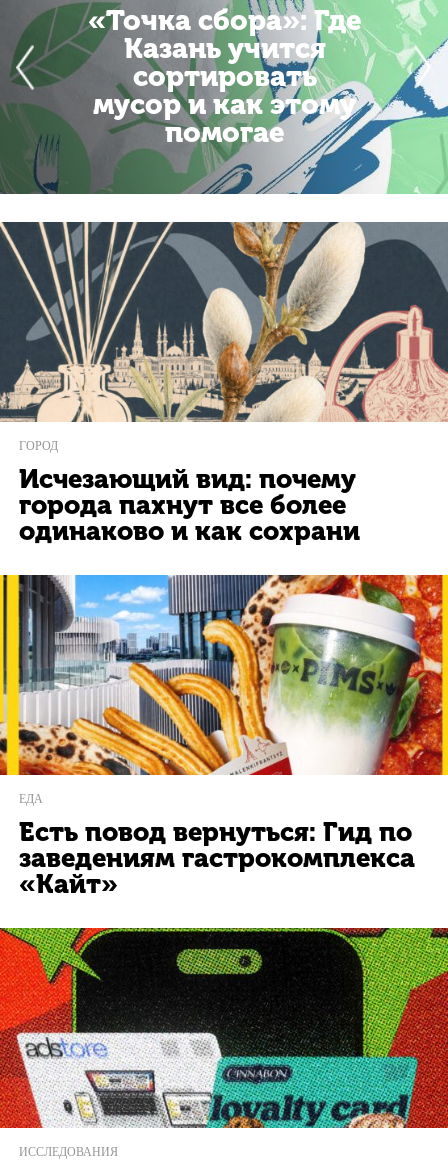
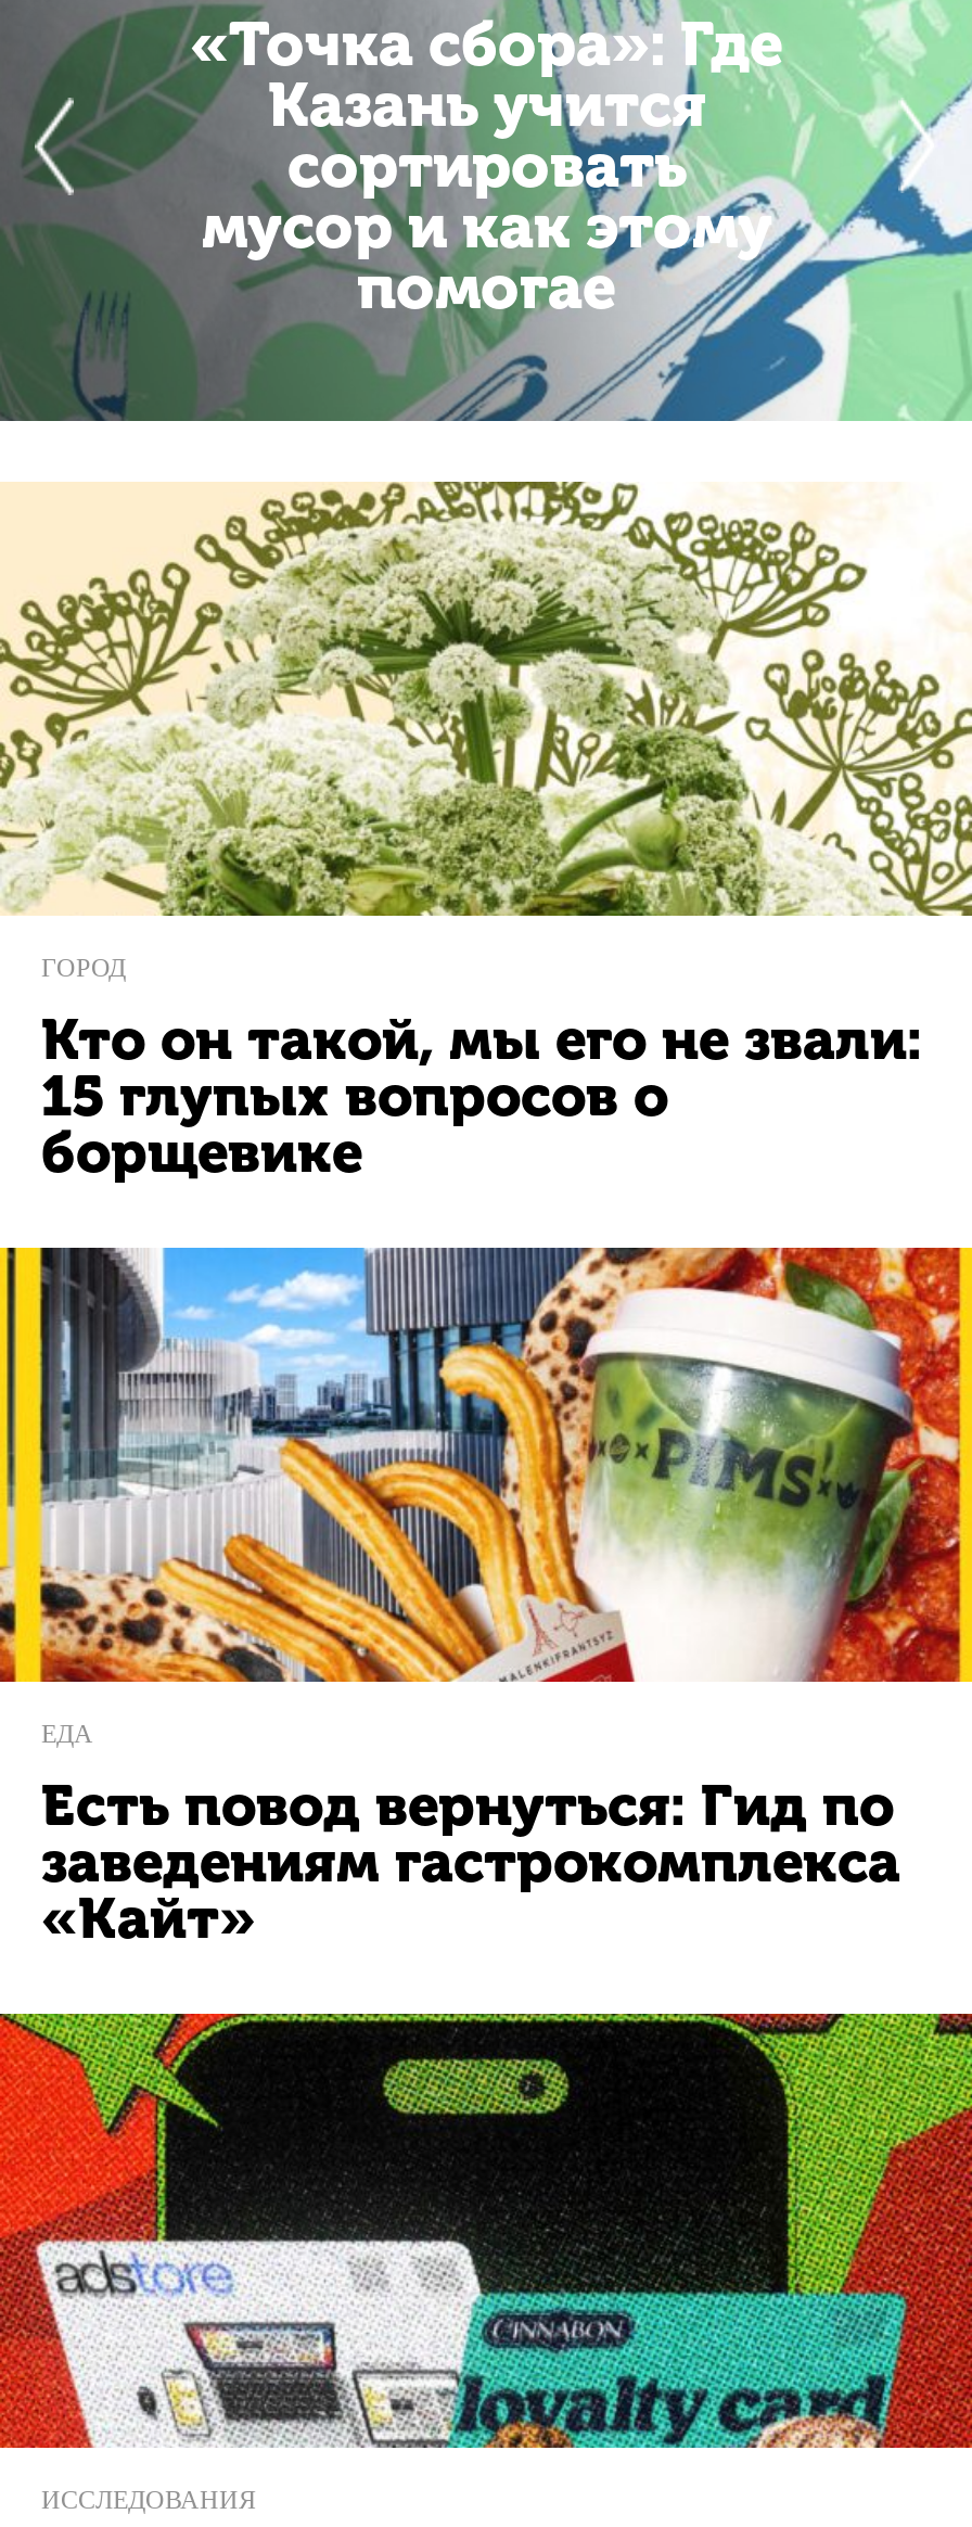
- [image]
+ [image]

- Исчезающий вид: почему
- города пахнут все более
- одинаково и как сохрани
+ Кто он такой, мы его не звали:
+ 15 глупых вопросов о
+ борщевике
